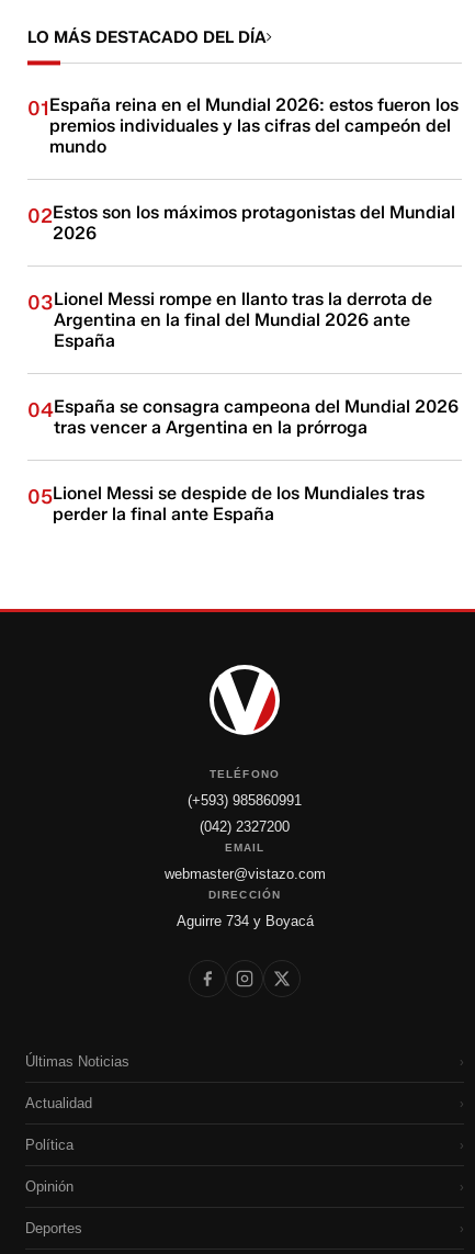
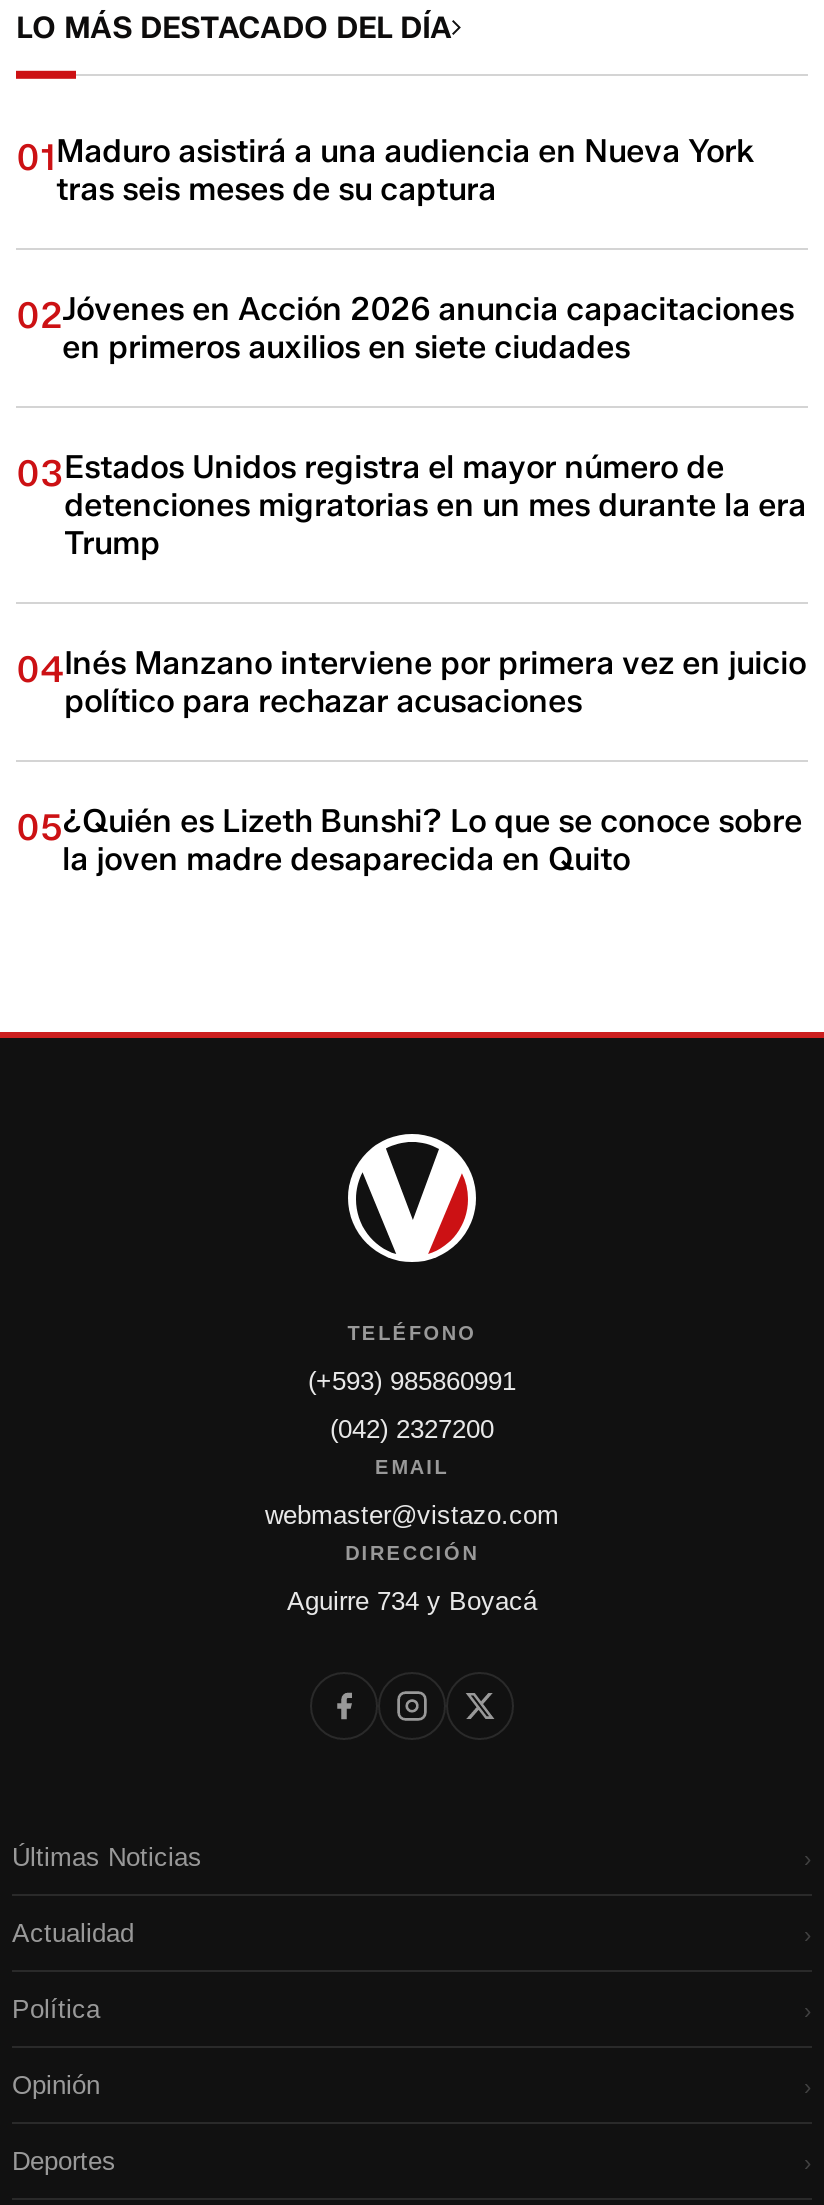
- 01España reina en el Mundial 2026: estos fueron los
- premios individuales y las cifras del campeón del
- mundo
+ 01Maduro asistirá a una audiencia en Nueva York
+ tras seis meses de su captura

- 02Estos son los máximos protagonistas del Mundial
- 2026
+ 02Jóvenes en Acción 2026 anuncia capacitaciones
+ en primeros auxilios en siete ciudades

- 03Lionel Messi rompe en llanto tras la derrota de
- Argentina en la final del Mundial 2026 ante
- España
+ 03Estados Unidos registra el mayor número de
+ detenciones migratorias en un mes durante la era
+ Trump

- 04España se consagra campeona del Mundial 2026
- tras vencer a Argentina en la prórroga
+ 04Inés Manzano interviene por primera vez en juicio
+ político para rechazar acusaciones

- 05Lionel Messi se despide de los Mundiales tras
- perder la final ante España
+ 05¿Quién es Lizeth Bunshi? Lo que se conoce sobre
+ la joven madre desaparecida en Quito
